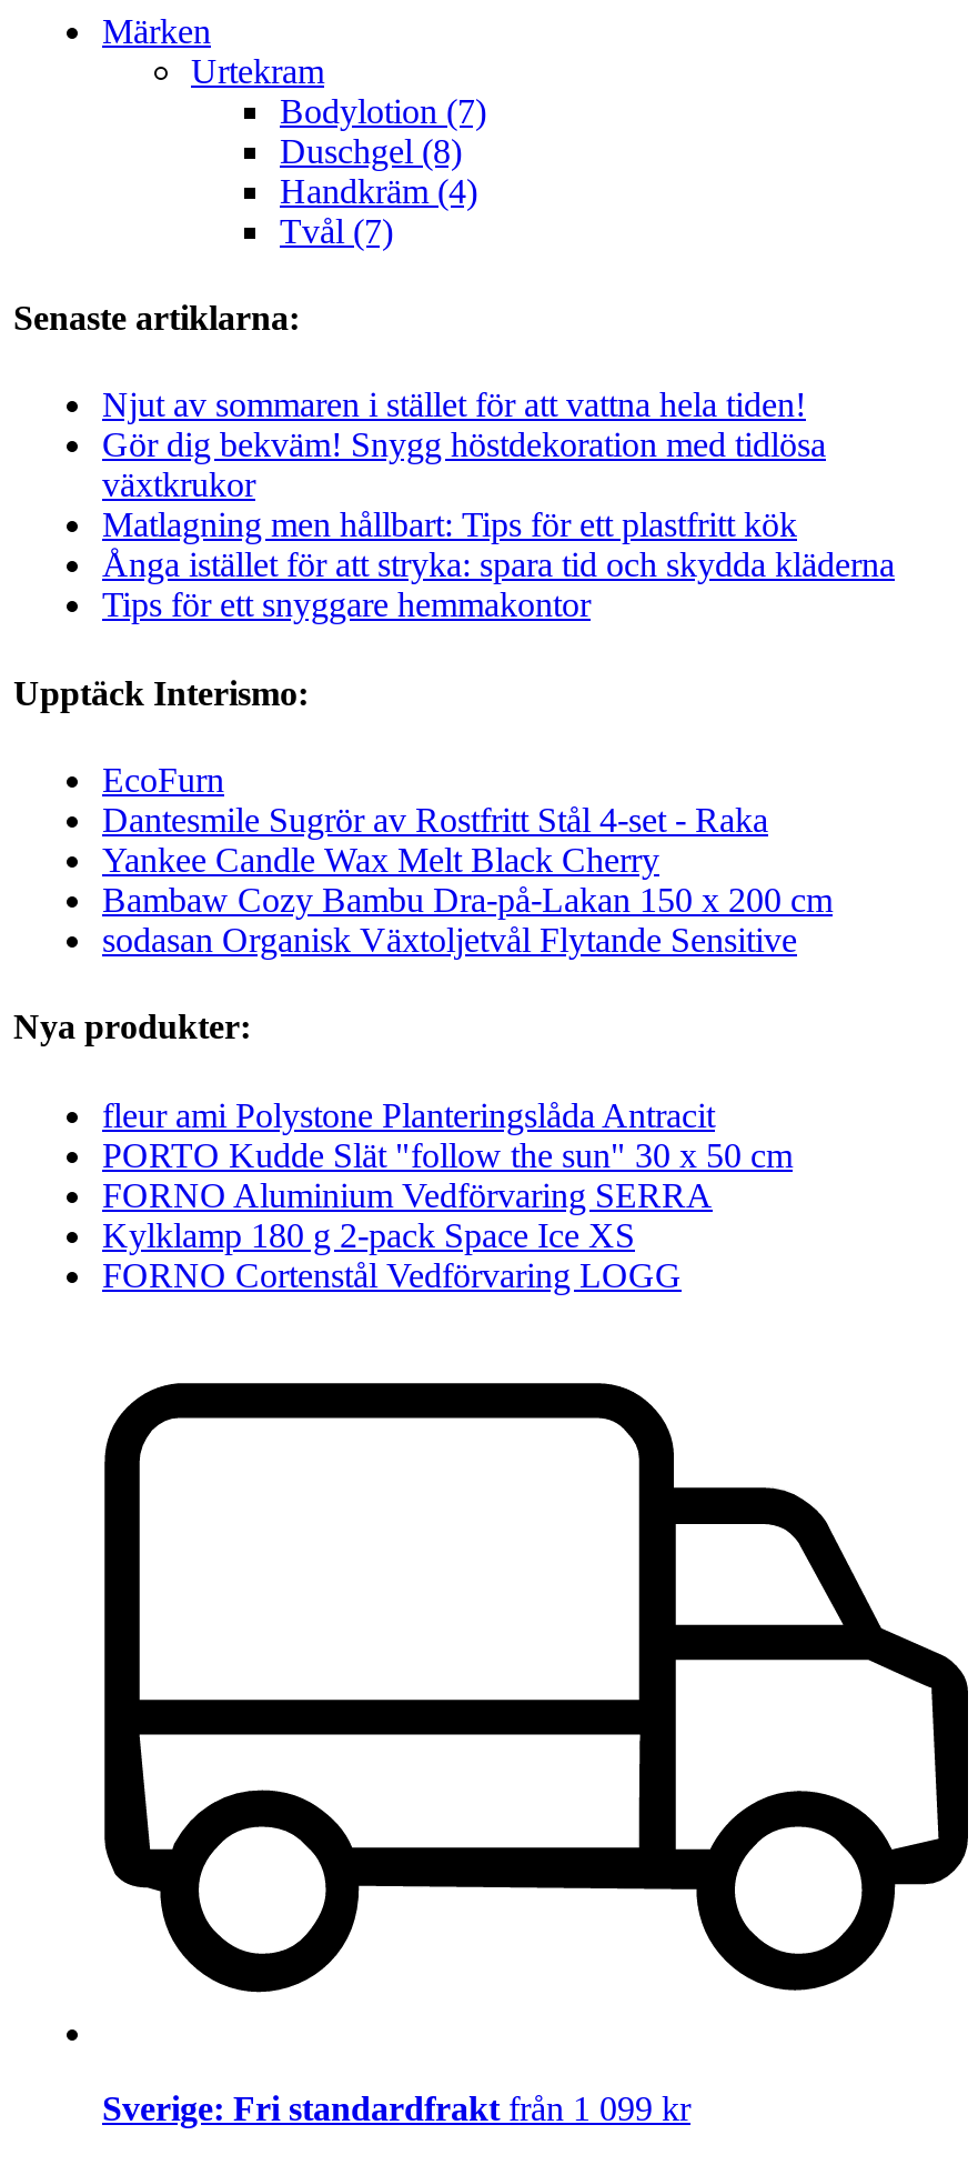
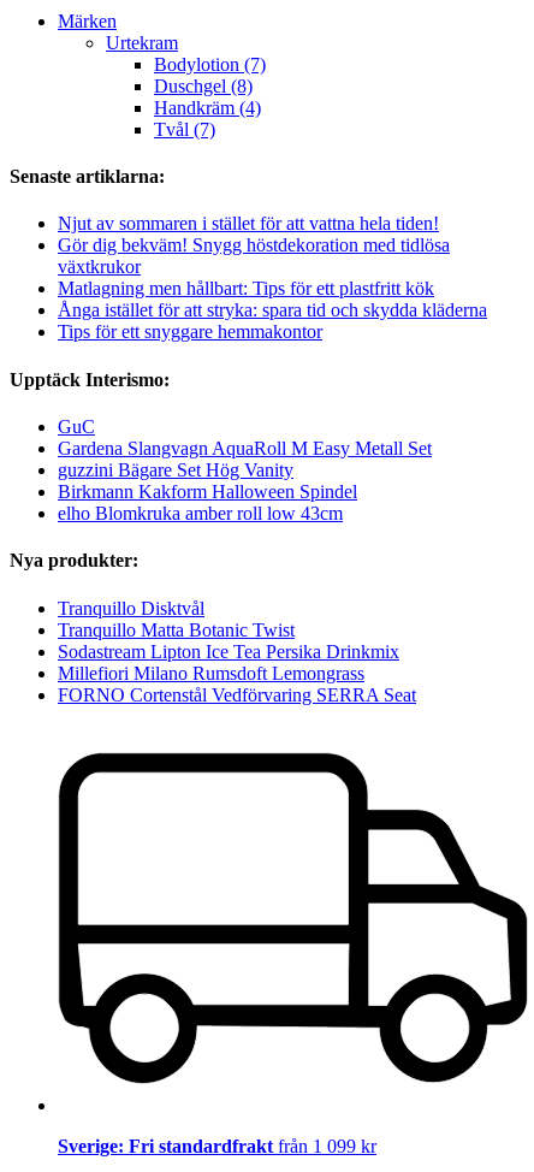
- EcoFurn
- Dantesmile Sugrör av Rostfritt Stål 4-set - Raka
- Yankee Candle Wax Melt Black Cherry
- Bambaw Cozy Bambu Dra-på-Lakan 150 x 200 cm
- sodasan Organisk Växtoljetvål Flytande Sensitive
+ GuC
+ Gardena Slangvagn AquaRoll M Easy Metall Set
+ guzzini Bägare Set Hög Vanity
+ Birkmann Kakform Halloween Spindel
+ elho Blomkruka amber roll low 43cm

- fleur ami Polystone Planteringslåda Antracit
- PORTO Kudde Slät "follow the sun" 30 x 50 cm
- FORNO Aluminium Vedförvaring SERRA
- Kylklamp 180 g 2-pack Space Ice XS
- FORNO Cortenstål Vedförvaring LOGG
+ Tranquillo Disktvål
+ Tranquillo Matta Botanic Twist
+ Sodastream Lipton Ice Tea Persika Drinkmix
+ Millefiori Milano Rumsdoft Lemongrass
+ FORNO Cortenstål Vedförvaring SERRA Seat
